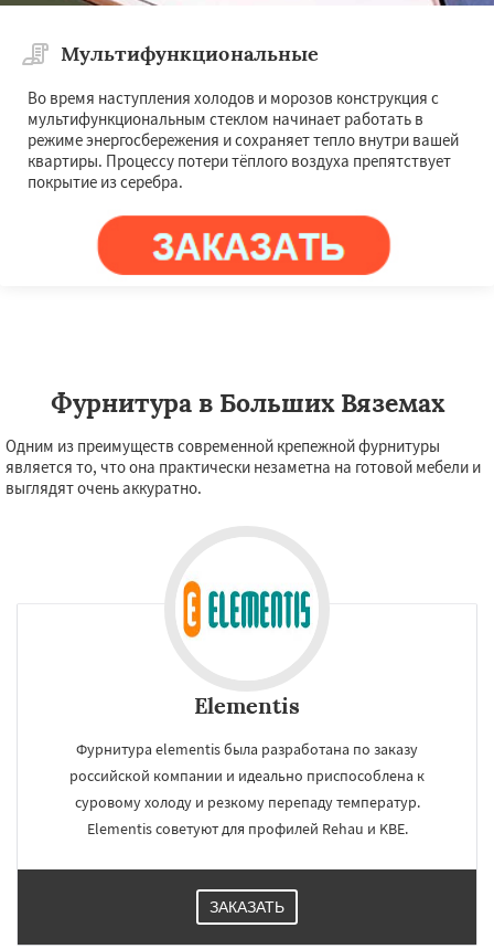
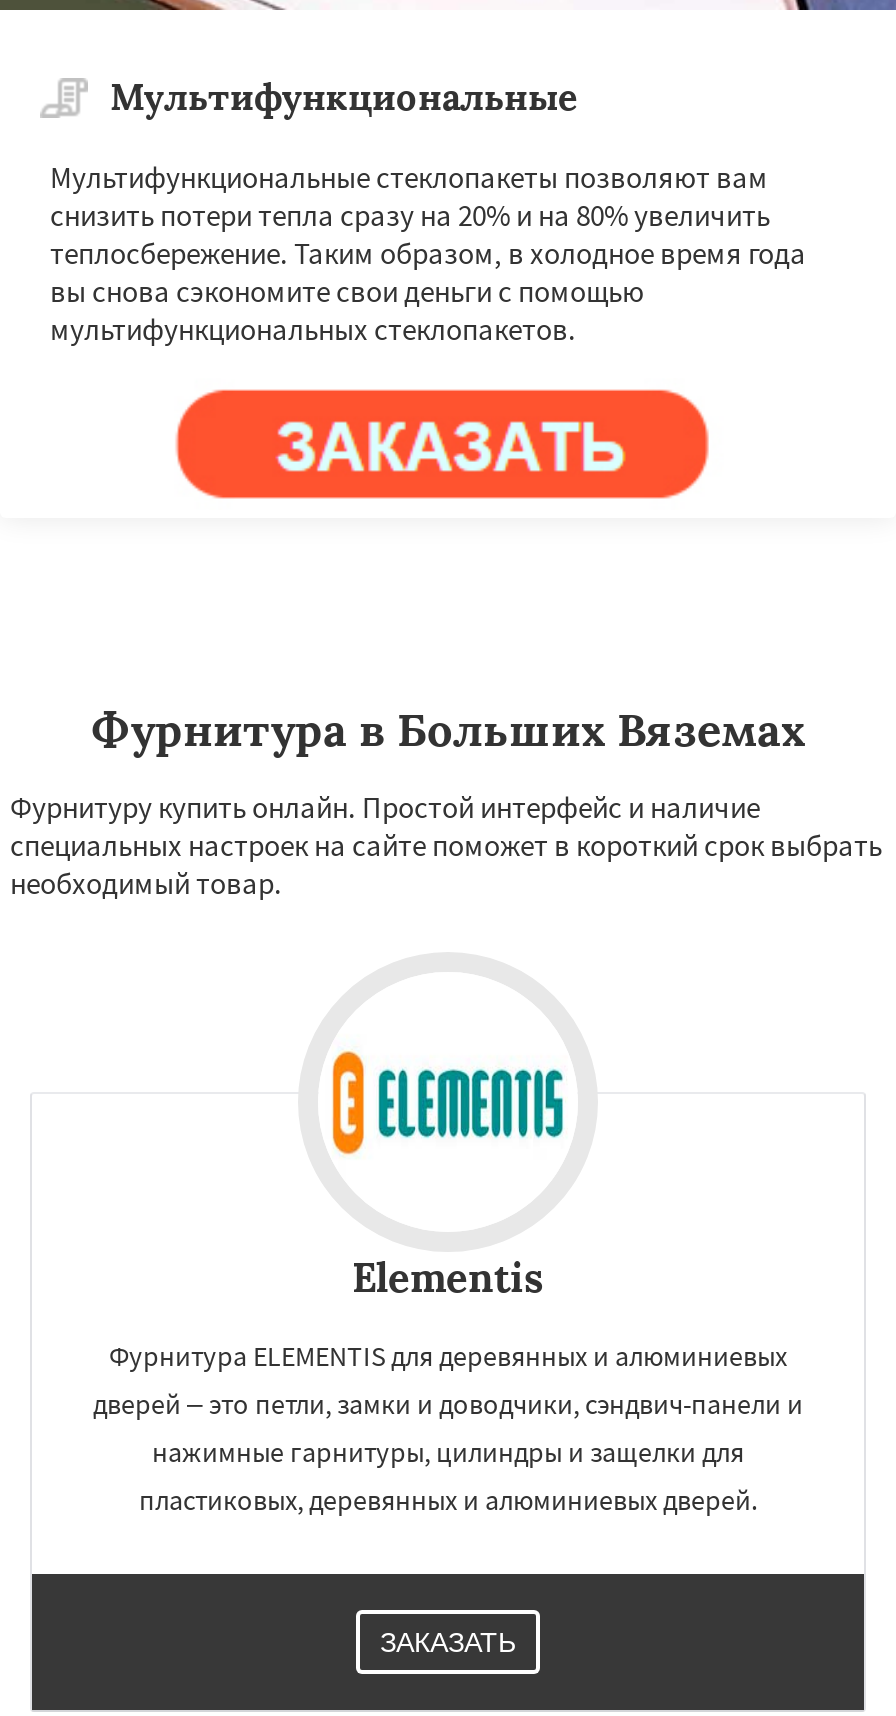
- Во время наступления холодов и морозов конструкция с
- мультифункциональным стеклом начинает работать в
- режиме энергосбережения и сохраняет тепло внутри вашей
- квартиры. Процессу потери тёплого воздуха препятствует
- покрытие из серебра.
+ Мультифункциональные стеклопакеты позволяют вам
+ снизить потери тепла сразу на 20% и на 80% увеличить
+ теплосбережение. Таким образом, в холодное время года
+ вы снова сэкономите свои деньги с помощью
+ мультифункциональных стеклопакетов.

- Одним из преимуществ современной крепежной фурнитуры
- является то, что она практически незаметна на готовой мебели и
- выглядят очень аккуратно.
+ Фурнитуру купить онлайн. Простой интерфейс и наличие
+ специальных настроек на сайте поможет в короткий срок выбрать
+ необходимый товар.

- Фурнитура elementis была разработана по заказу
- российской компании и идеально приспособлена к
- суровому холоду и резкому перепаду температур.
- Elementis советуют для профилей Rehau и KBE.
+ Фурнитура ELEMENTIS для деревянных и алюминиевых
+ дверей – это петли, замки и доводчики, сэндвич-панели и
+ нажимные гарнитуры, цилиндры и защелки для
+ пластиковых, деревянных и алюминиевых дверей.
